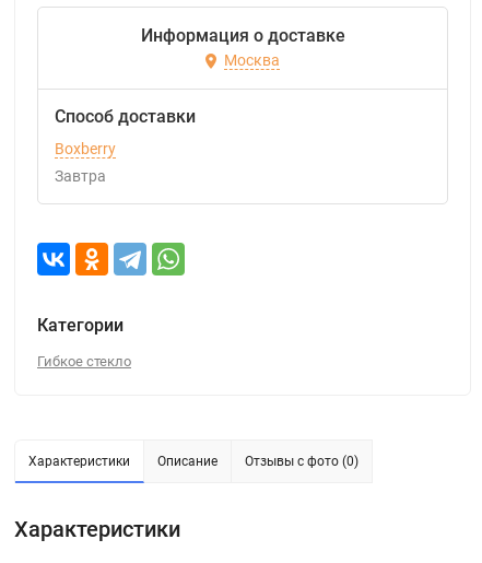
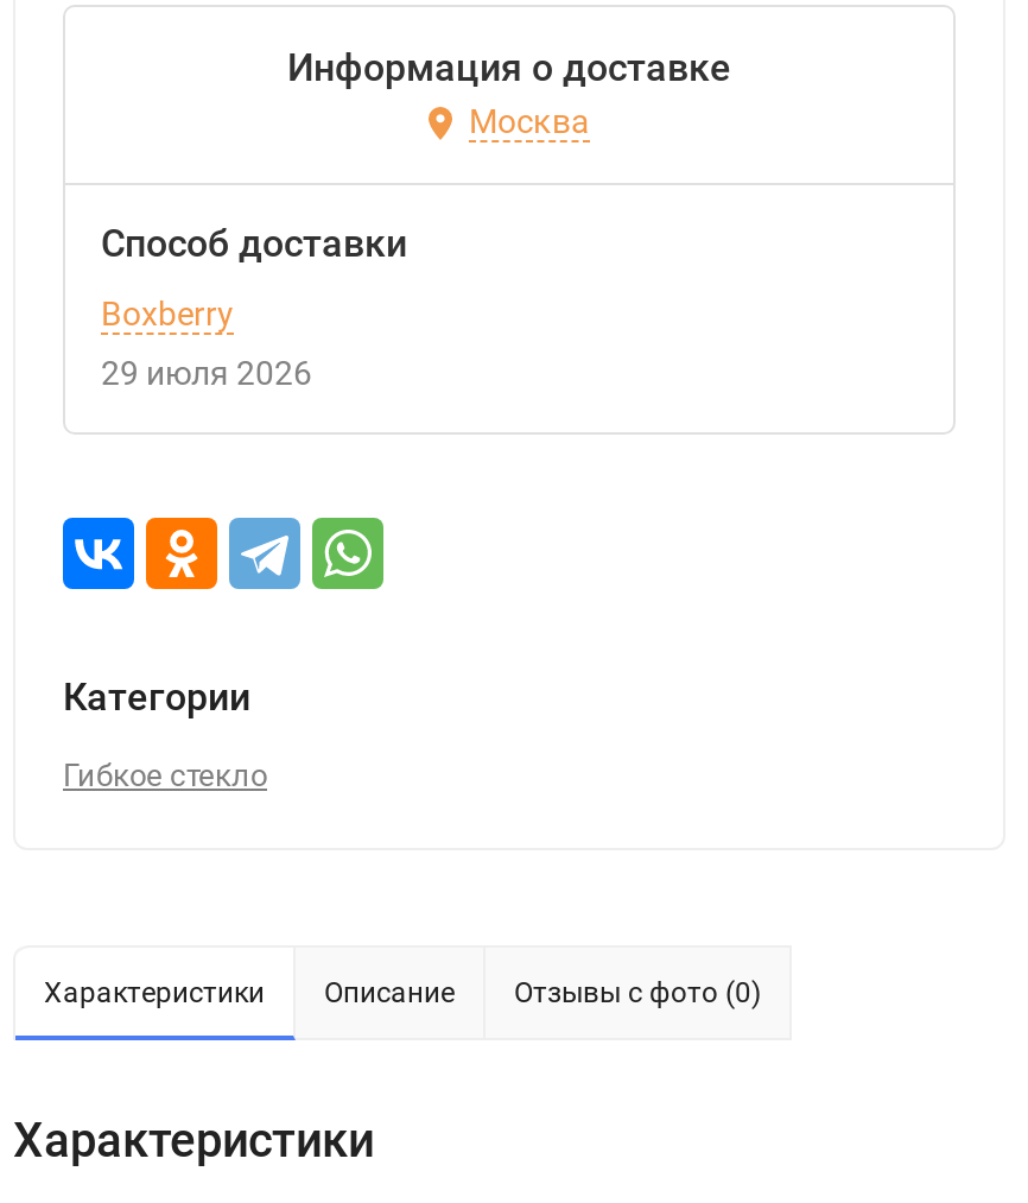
- Завтра
+ 29 июля 2026
